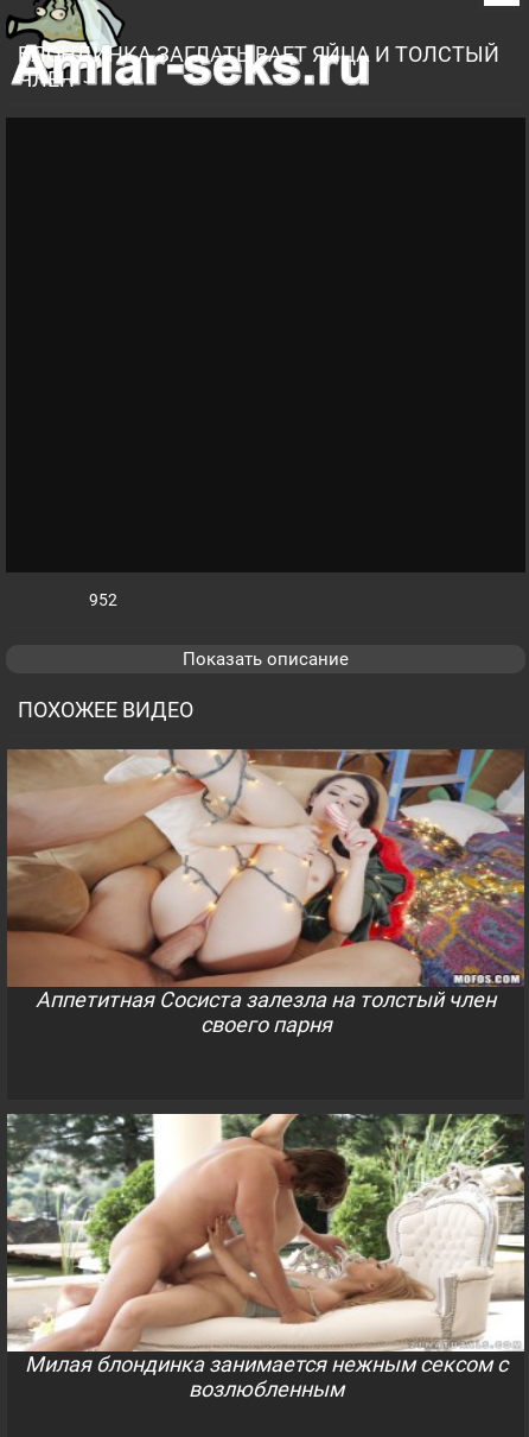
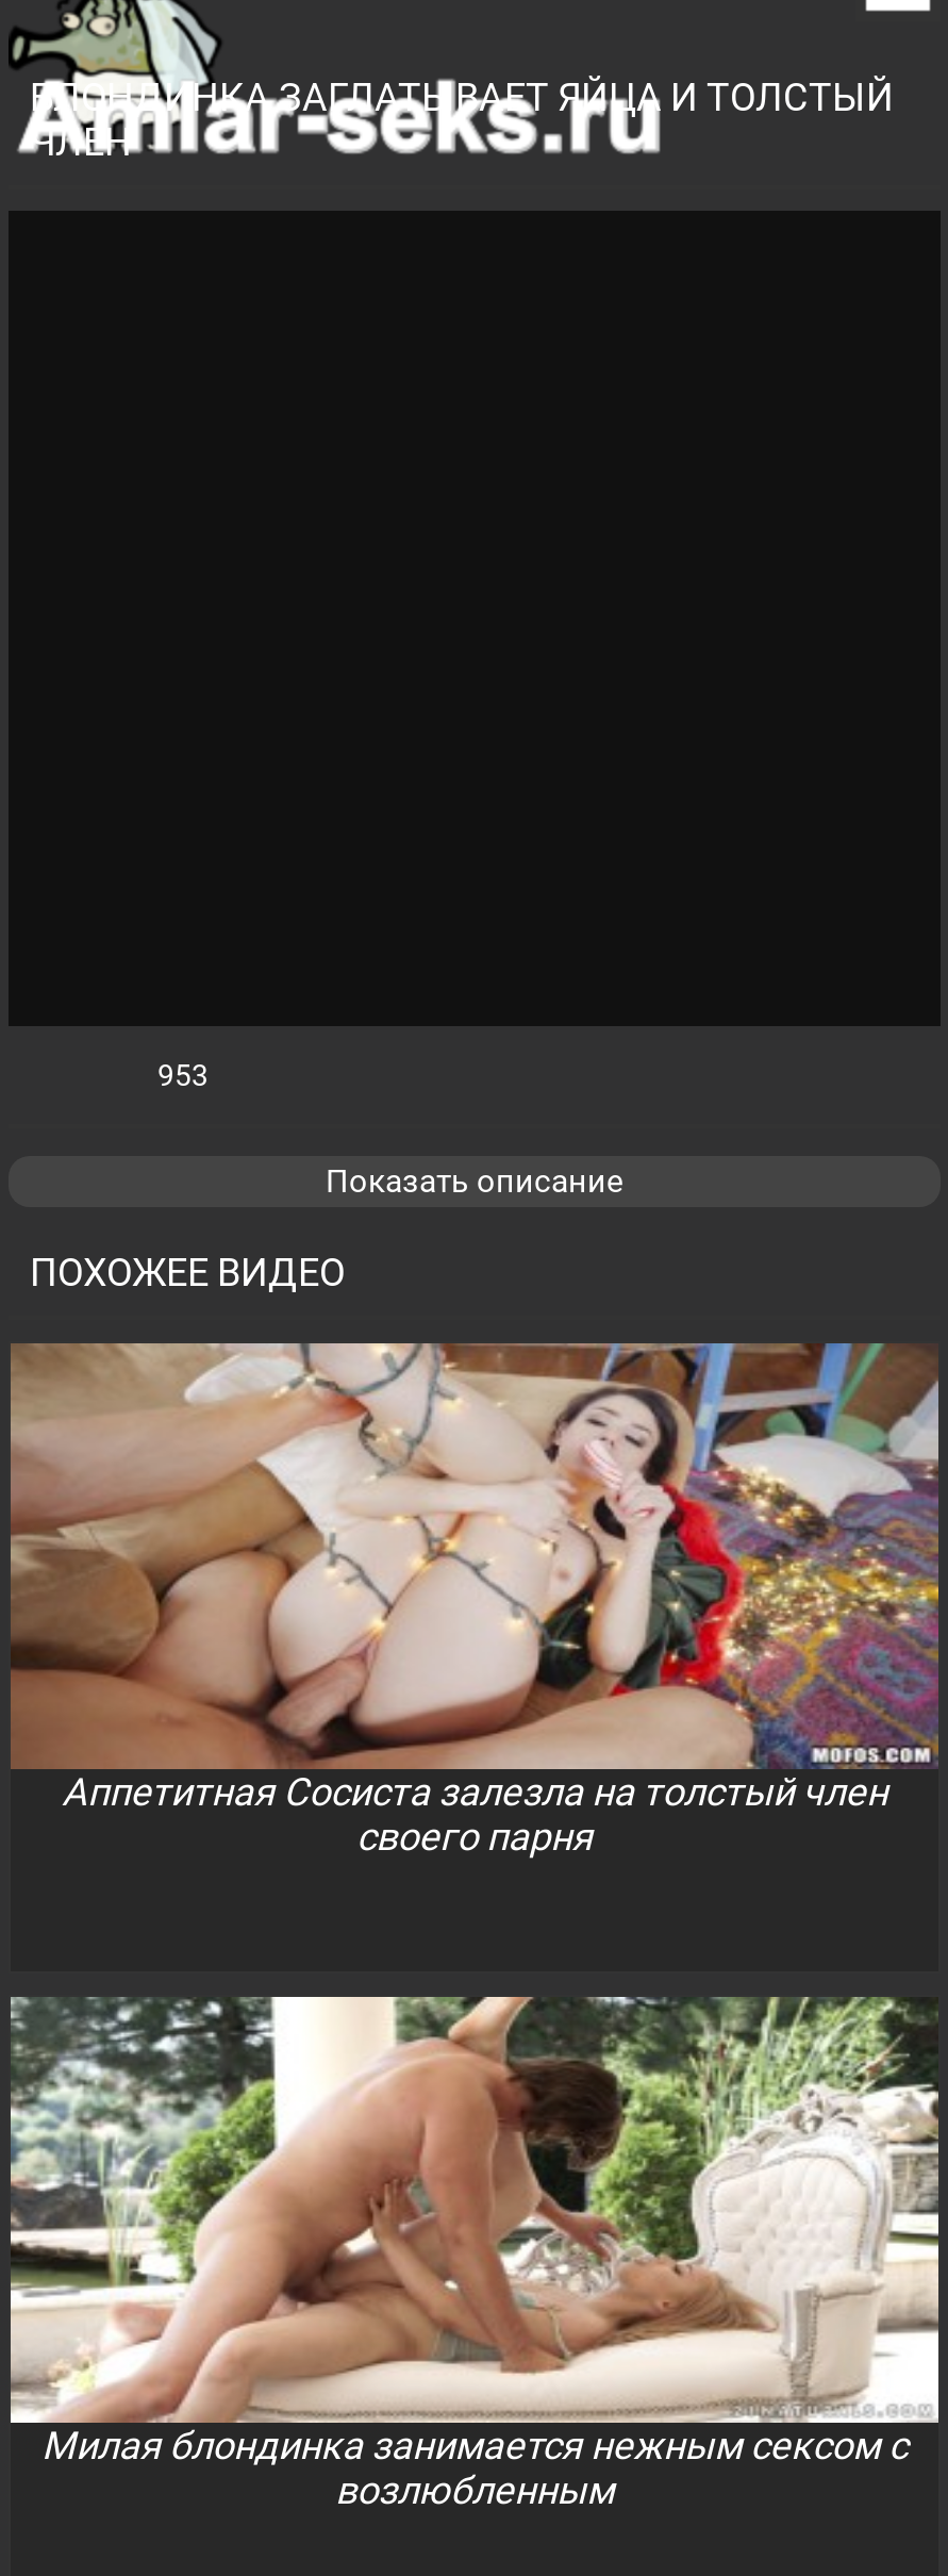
- 952
+ 953
